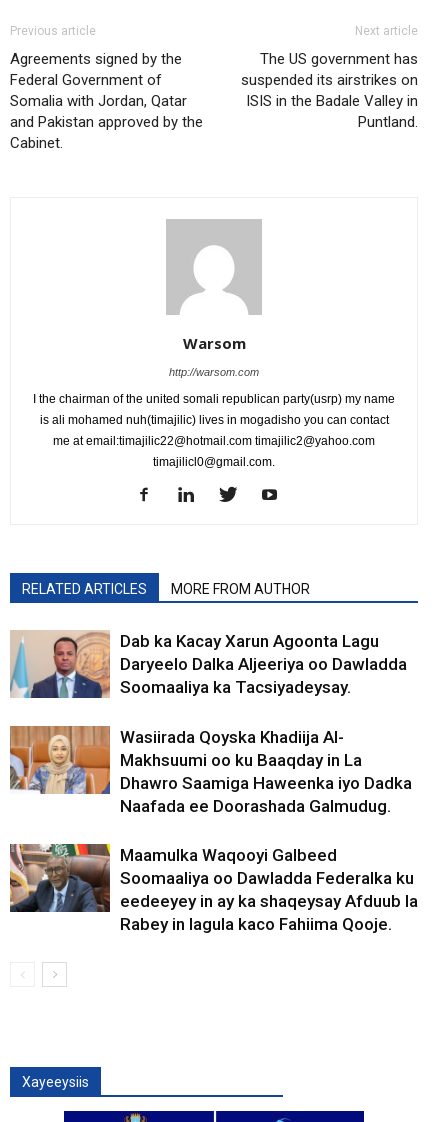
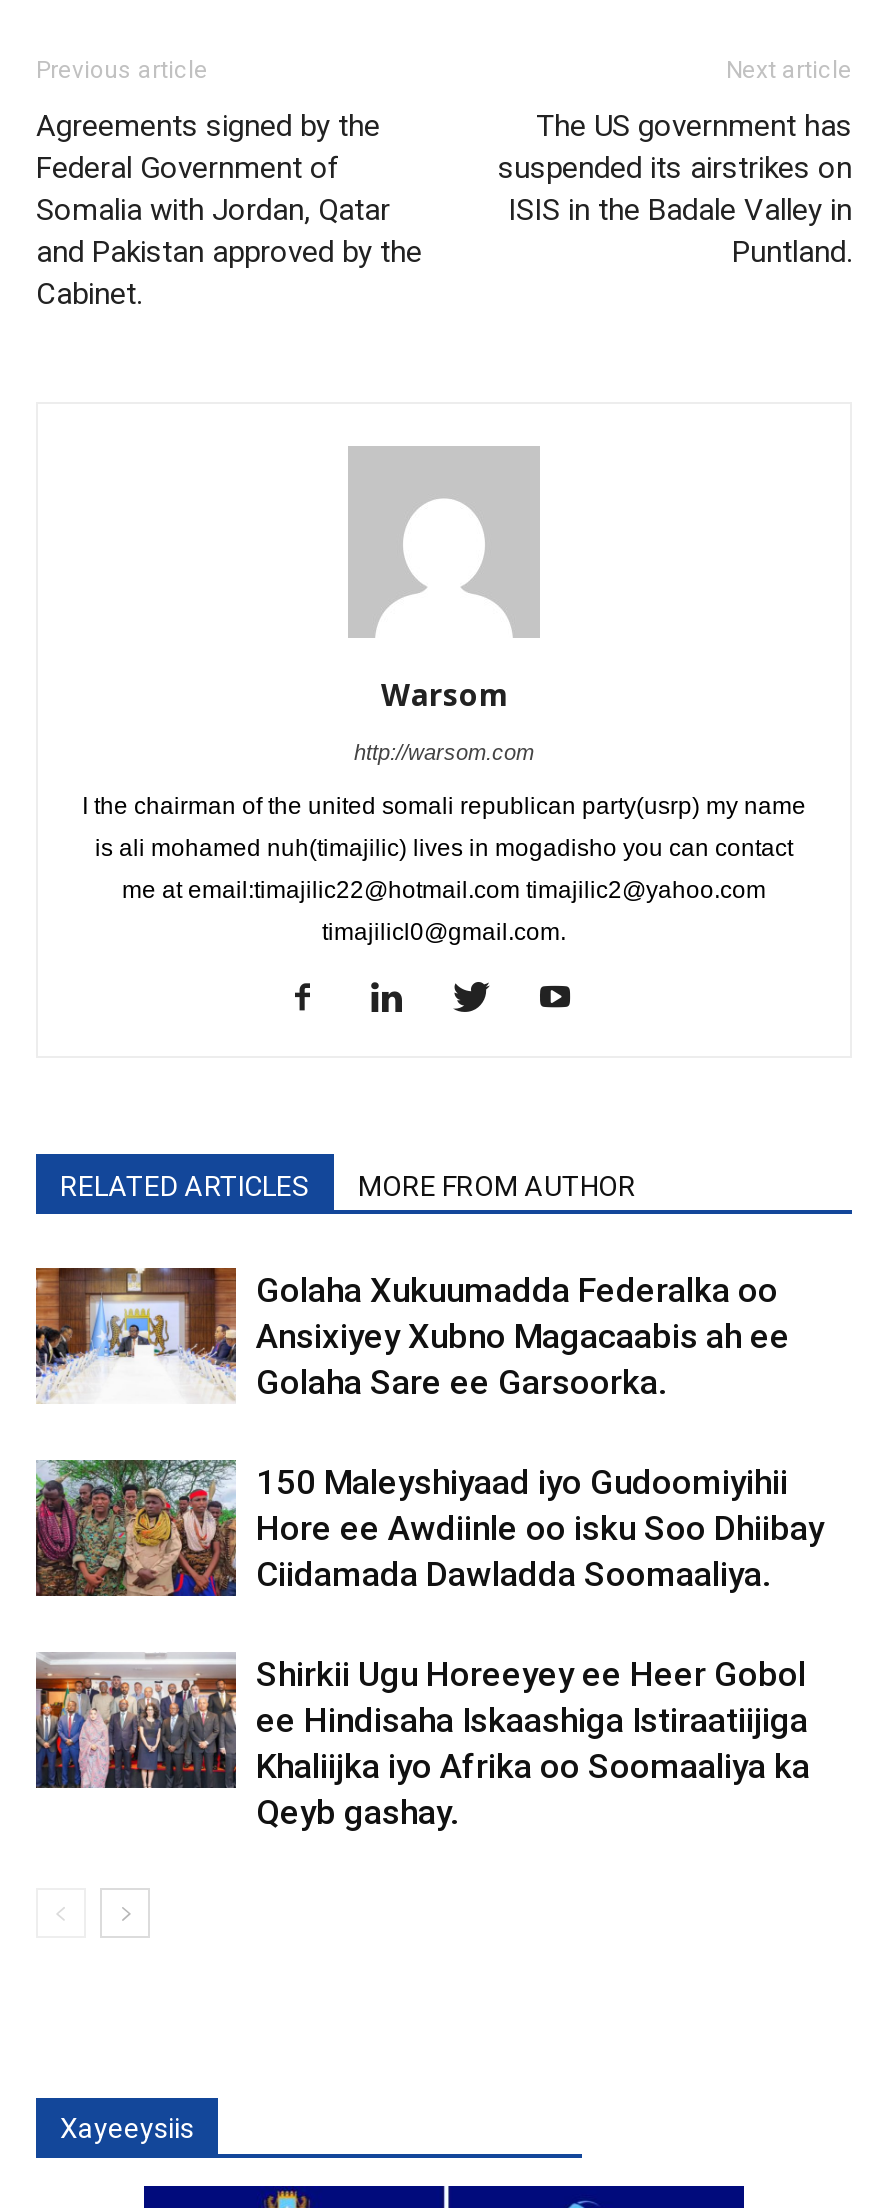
- [image]
- Dab ka Kacay Xarun Agoonta Lagu
- Daryeelo Dalka Aljeeriya oo Dawladda
- Soomaaliya ka Tacsiyadeysay.
+ [image]
+ Golaha Xukuumadda Federalka oo
+ Ansixiyey Xubno Magacaabis ah ee
+ Golaha Sare ee Garsoorka.

- [image]
- Wasiirada Qoyska Khadiija Al-
- Makhsuumi oo ku Baaqday in La
- Dhawro Saamiga Haweenka iyo Dadka
- Naafada ee Doorashada Galmudug.
+ [image]
+ 150 Maleyshiyaad iyo Gudoomiyihii
+ Hore ee Awdiinle oo isku Soo Dhiibay
+ Ciidamada Dawladda Soomaaliya.

- [image]
- Maamulka Waqooyi Galbeed
- Soomaaliya oo Dawladda Federalka ku
- eedeeyey in ay ka shaqeysay Afduub la
- Rabey in lagula kaco Fahiima Qooje.
+ [image]
+ Shirkii Ugu Horeeyey ee Heer Gobol
+ ee Hindisaha Iskaashiga Istiraatiijiga
+ Khaliijka iyo Afrika oo Soomaaliya ka
+ Qeyb gashay.
